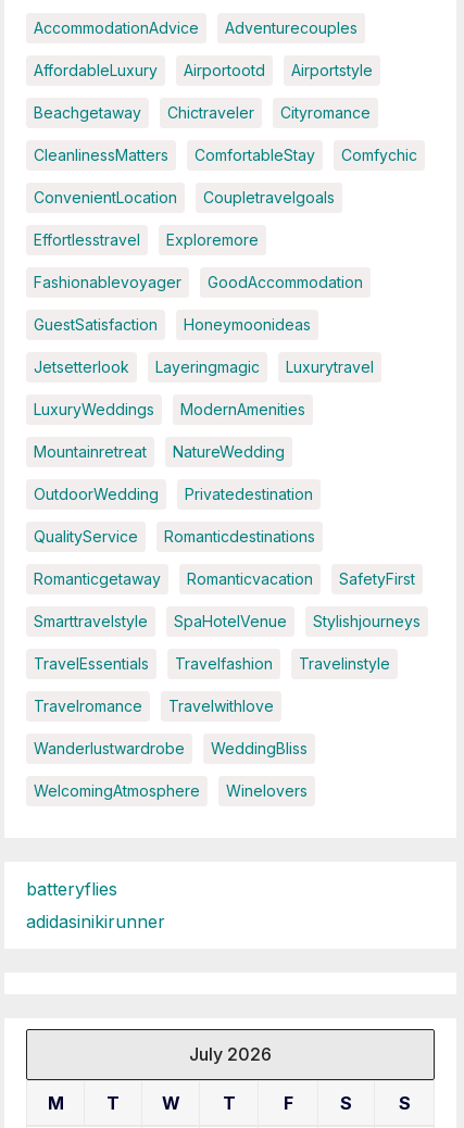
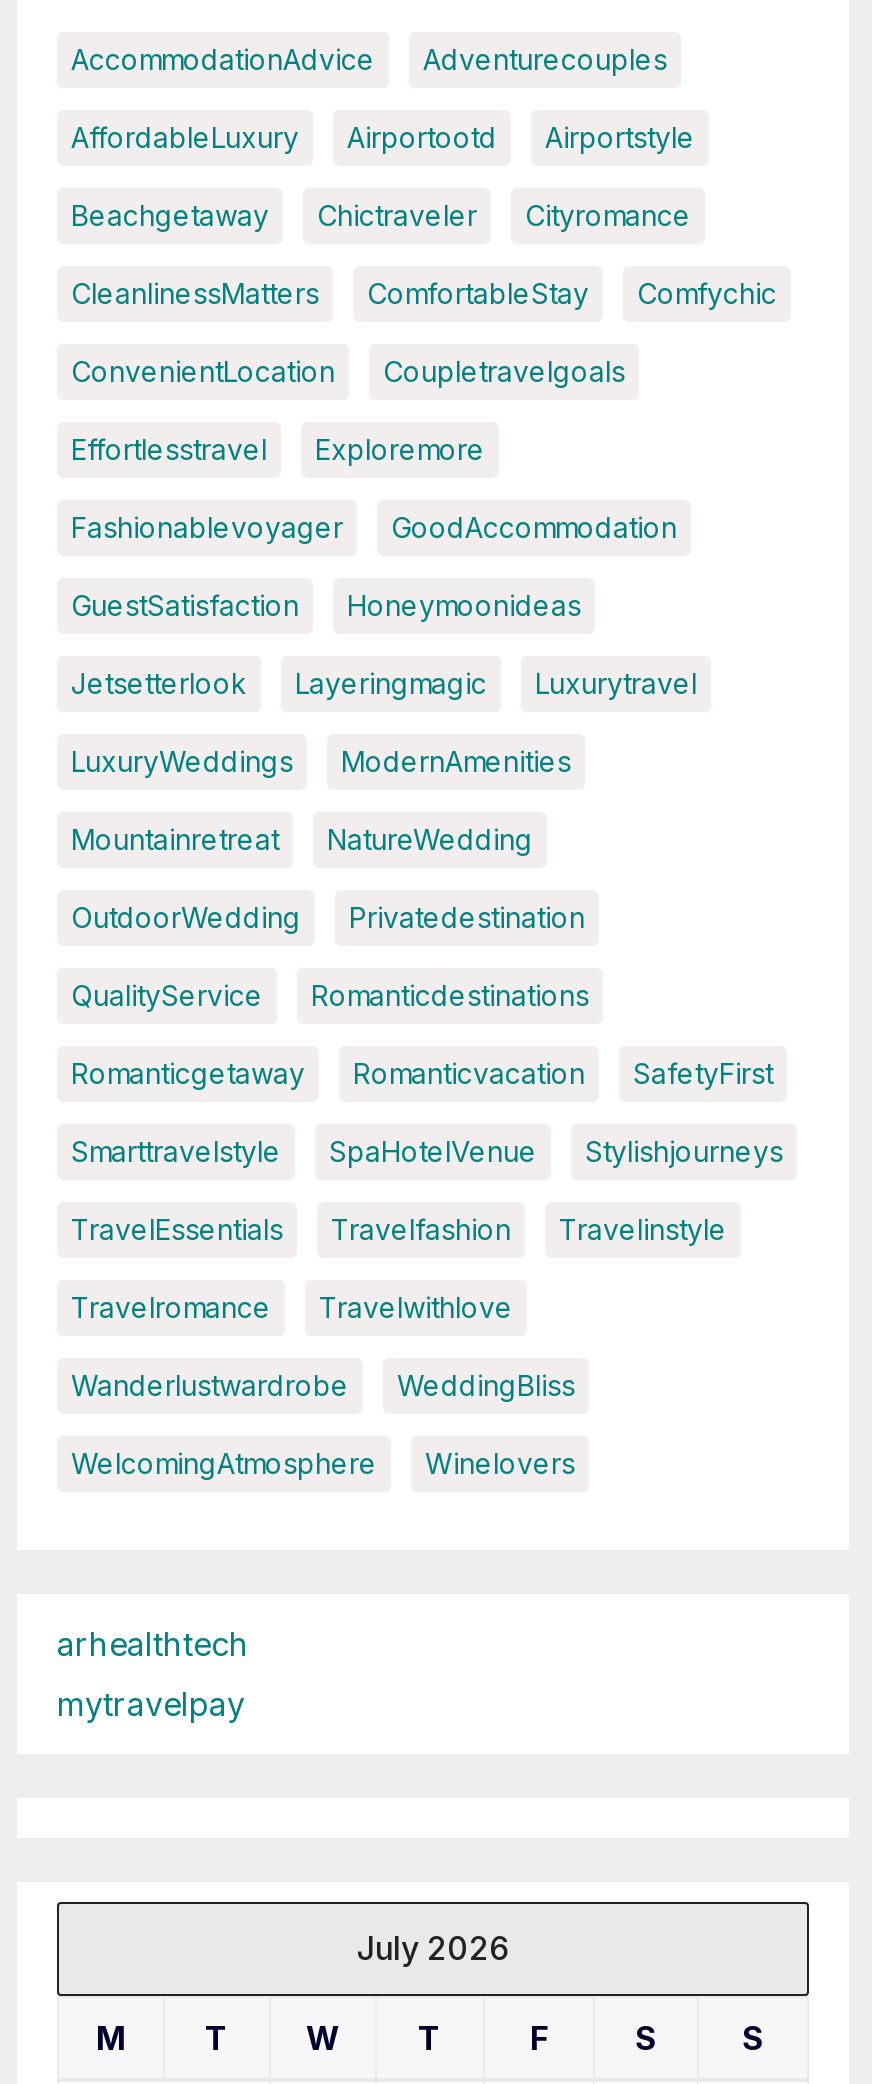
- batteryflies
+ arhealthtech

- adidasinikirunner
+ mytravelpay
